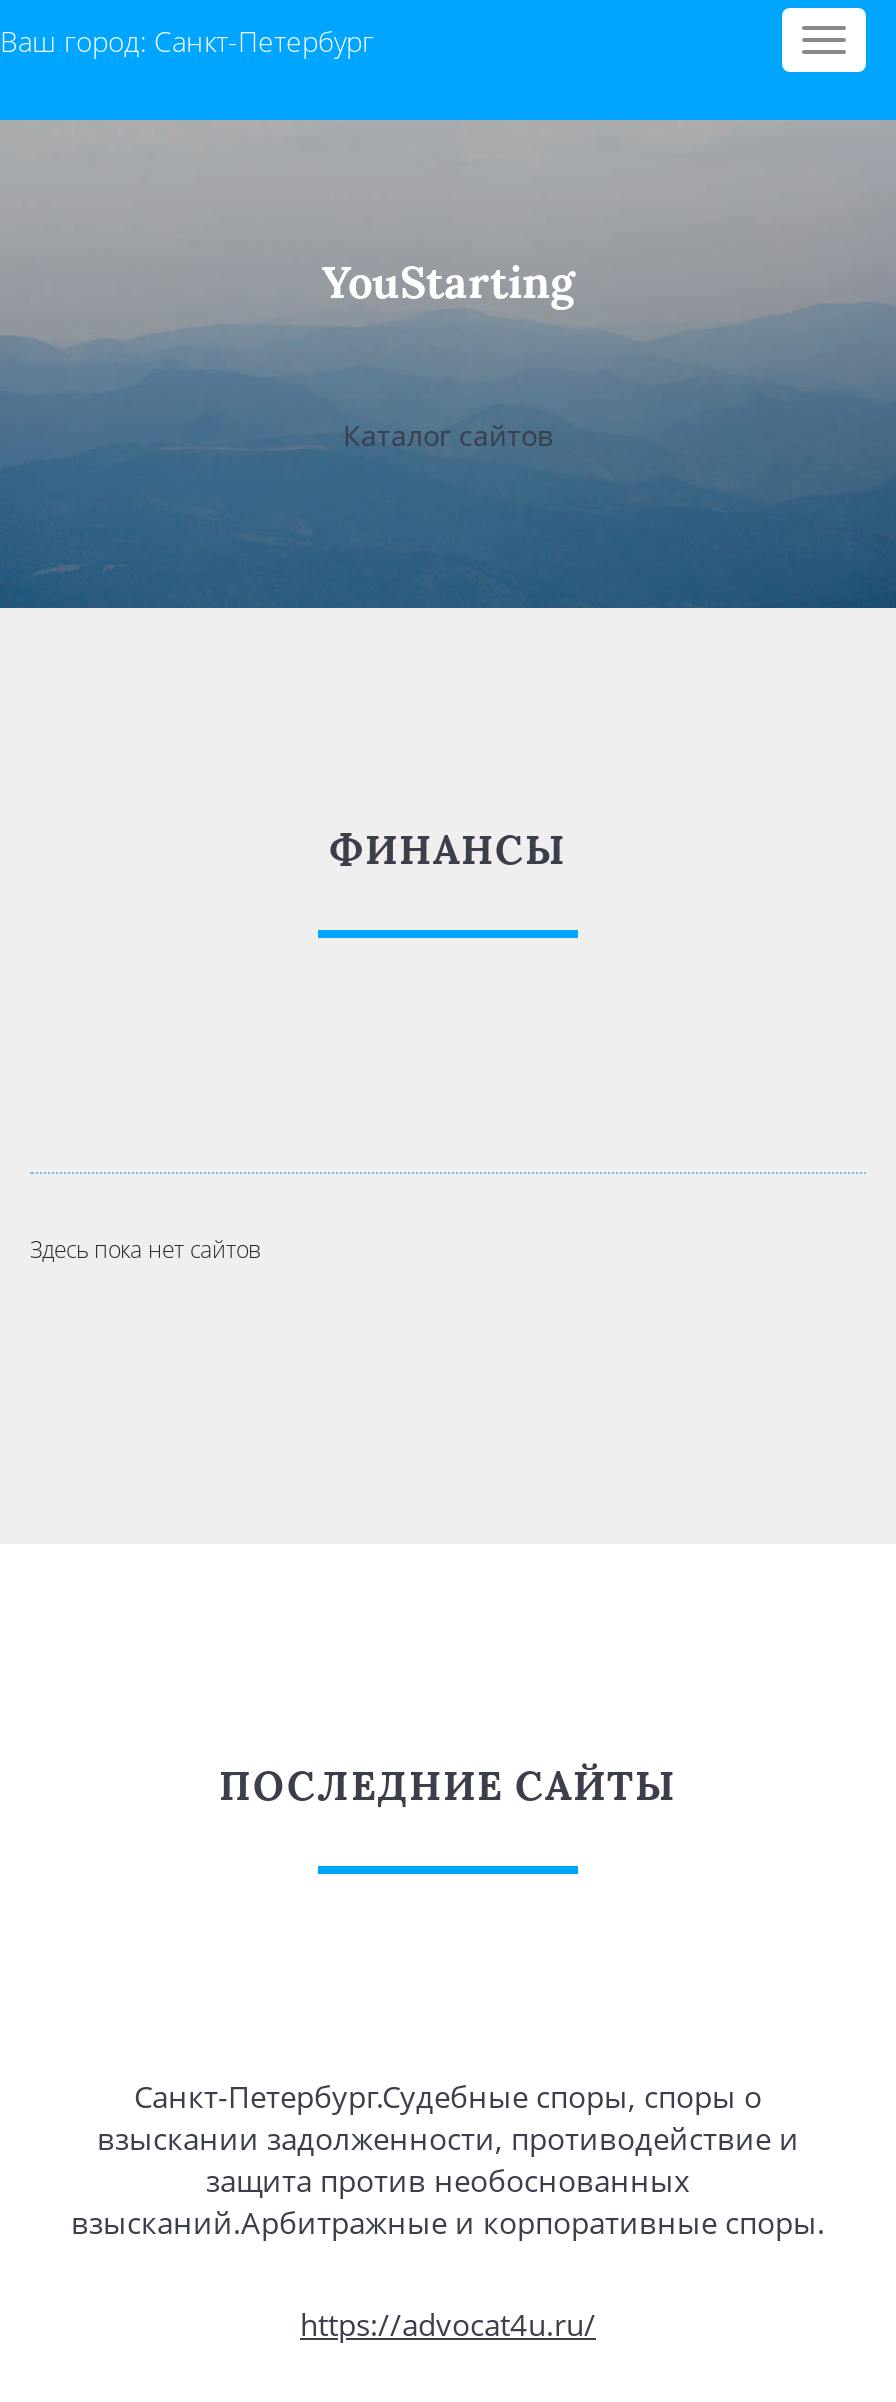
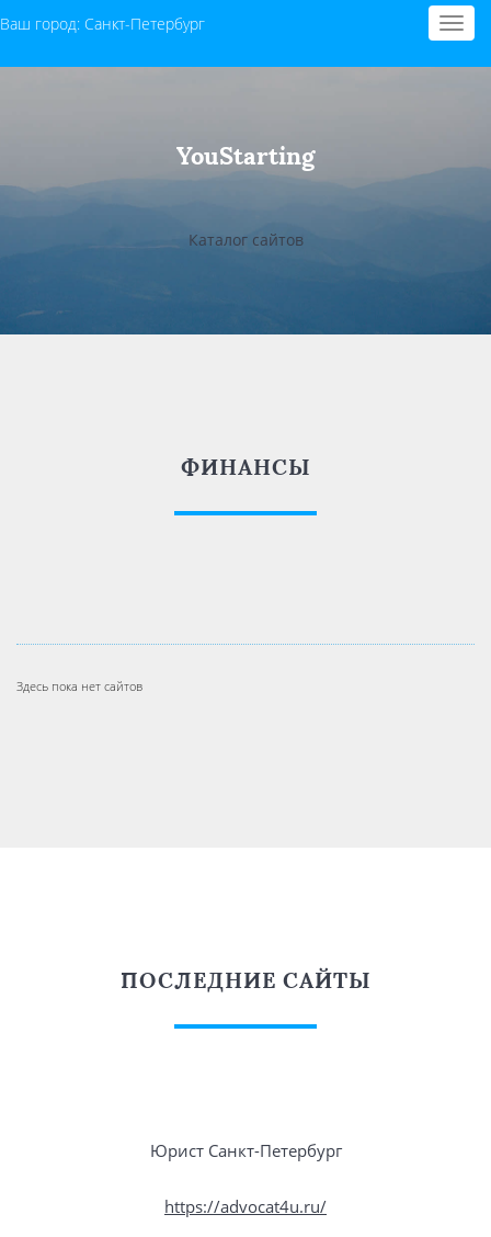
- Санкт-Петербург.Судебные споры, споры о
- взыскании задолженности, противодействие и
- защита против необоснованных
- взысканий.Арбитражные и корпоративные споры.
+ Юрист Санкт-Петербург
